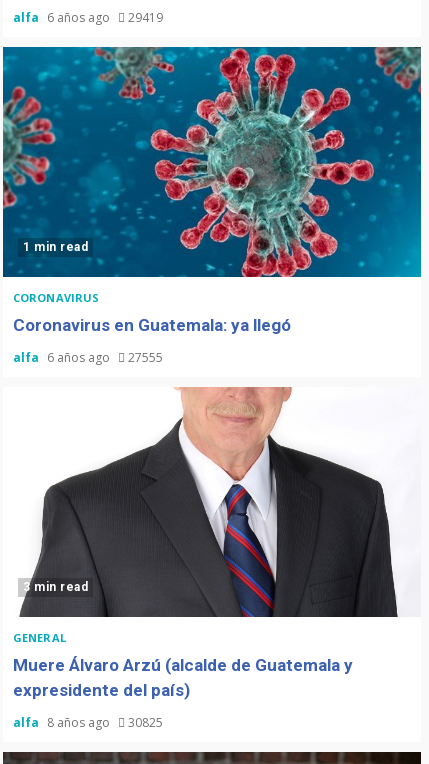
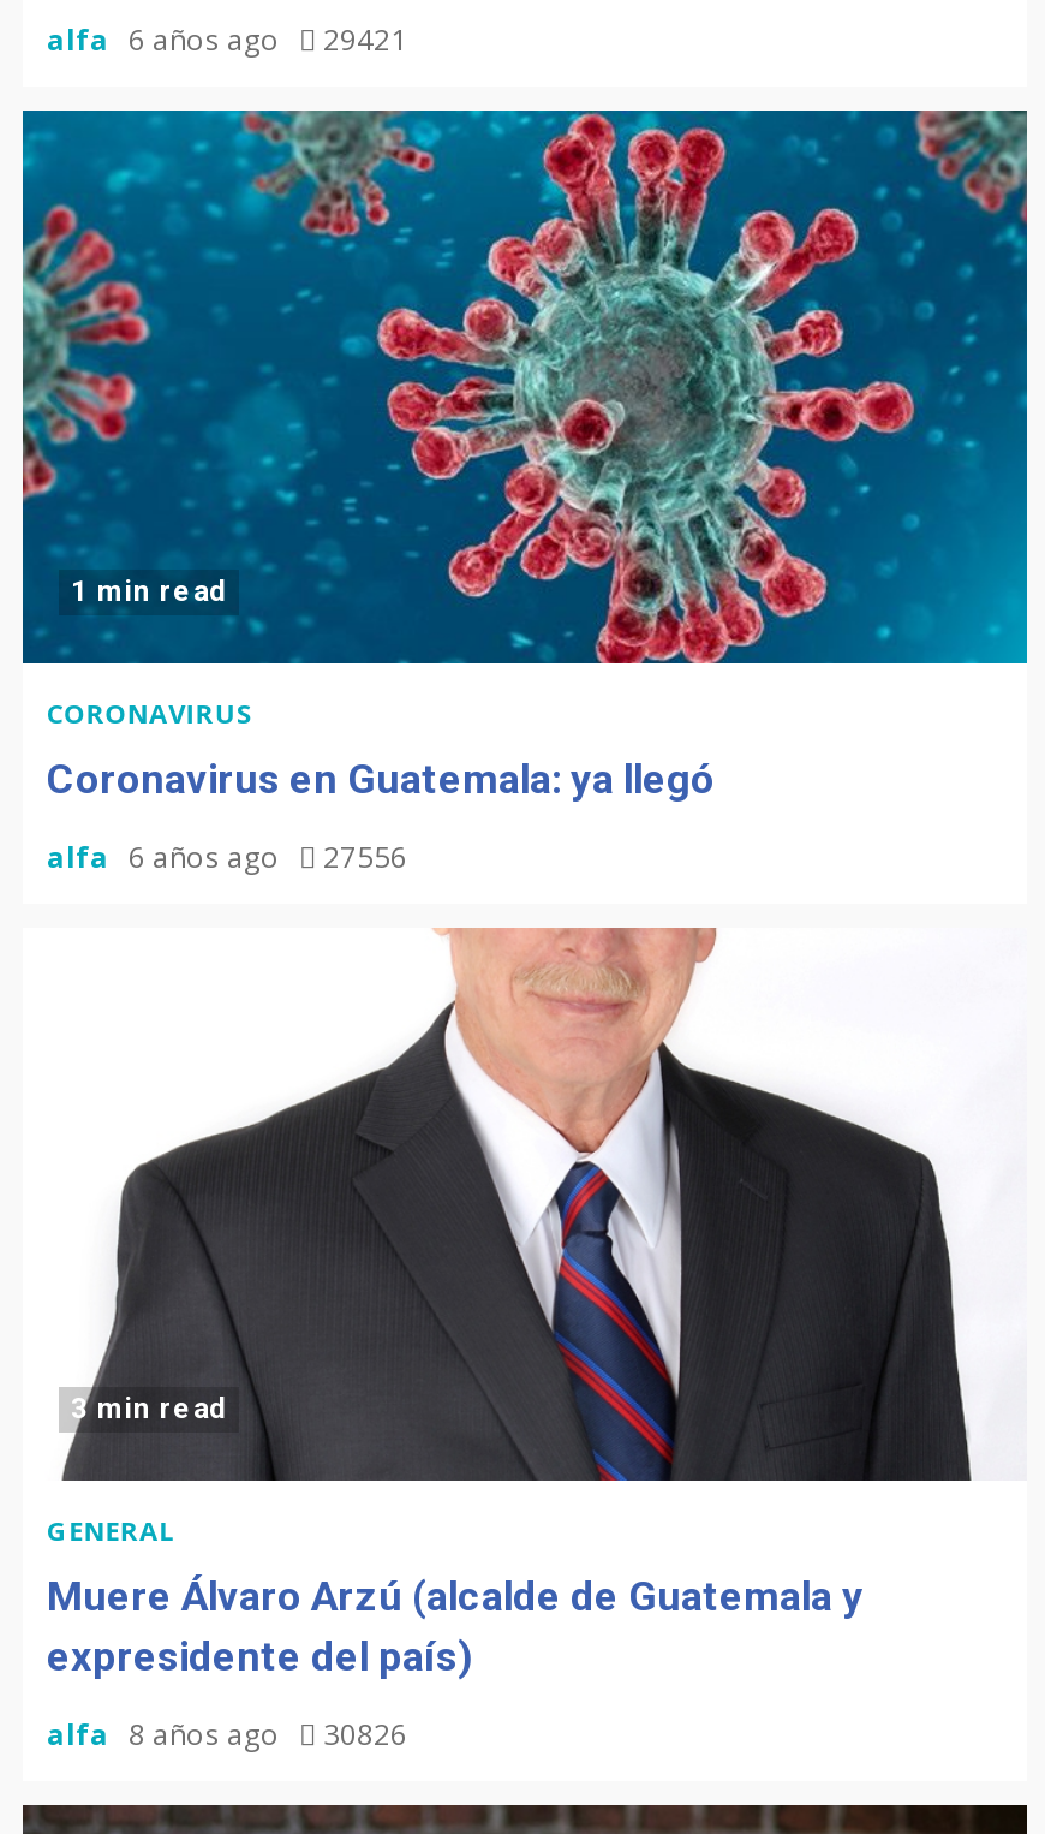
- alfa 6 años ago 29419
+ alfa 6 años ago 29421

- alfa 6 años ago 27555
+ alfa 6 años ago 27556

- alfa 8 años ago 30825
+ alfa 8 años ago 30826
